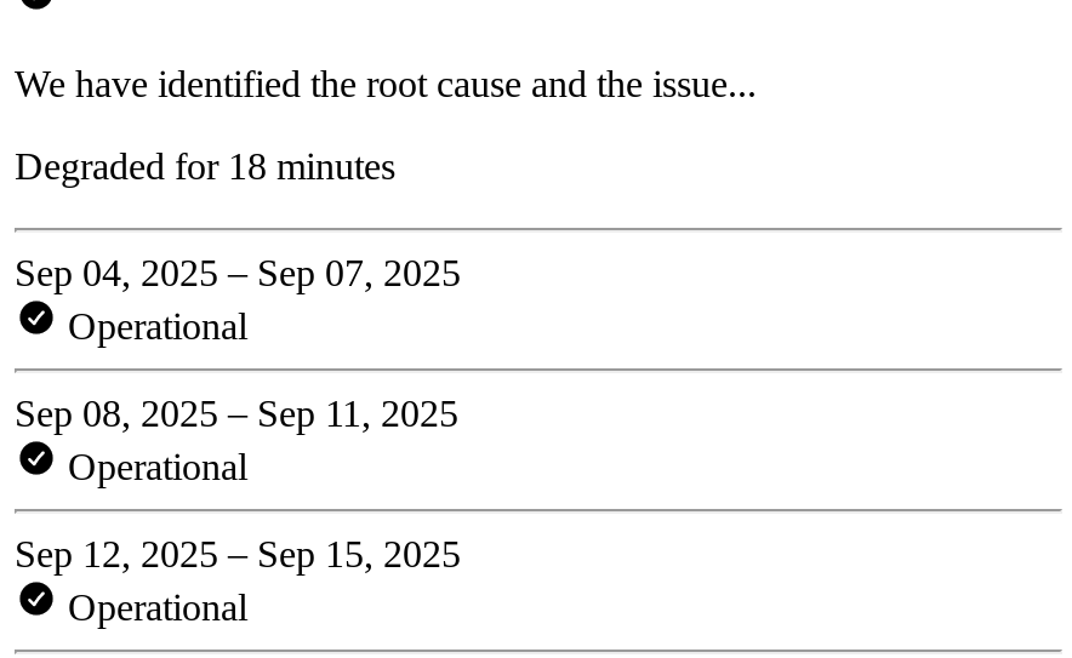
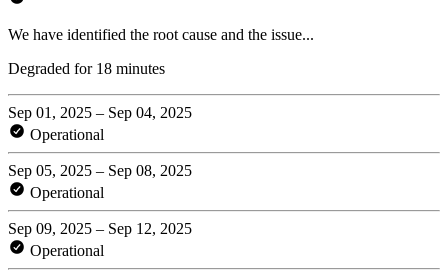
- Sep 04, 2025 – Sep 07, 2025
+ Sep 01, 2025 – Sep 04, 2025

- Sep 08, 2025 – Sep 11, 2025
+ Sep 05, 2025 – Sep 08, 2025

- Sep 12, 2025 – Sep 15, 2025
+ Sep 09, 2025 – Sep 12, 2025
